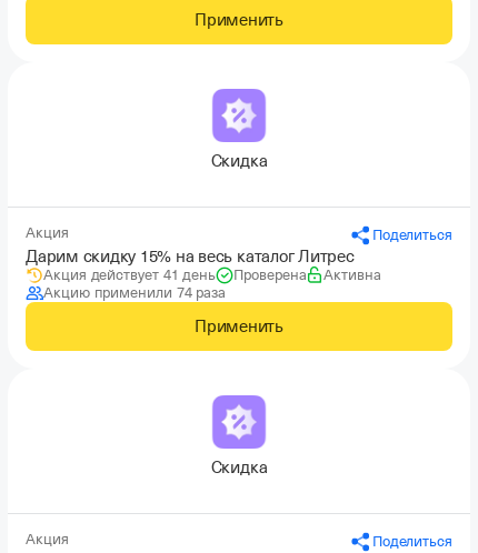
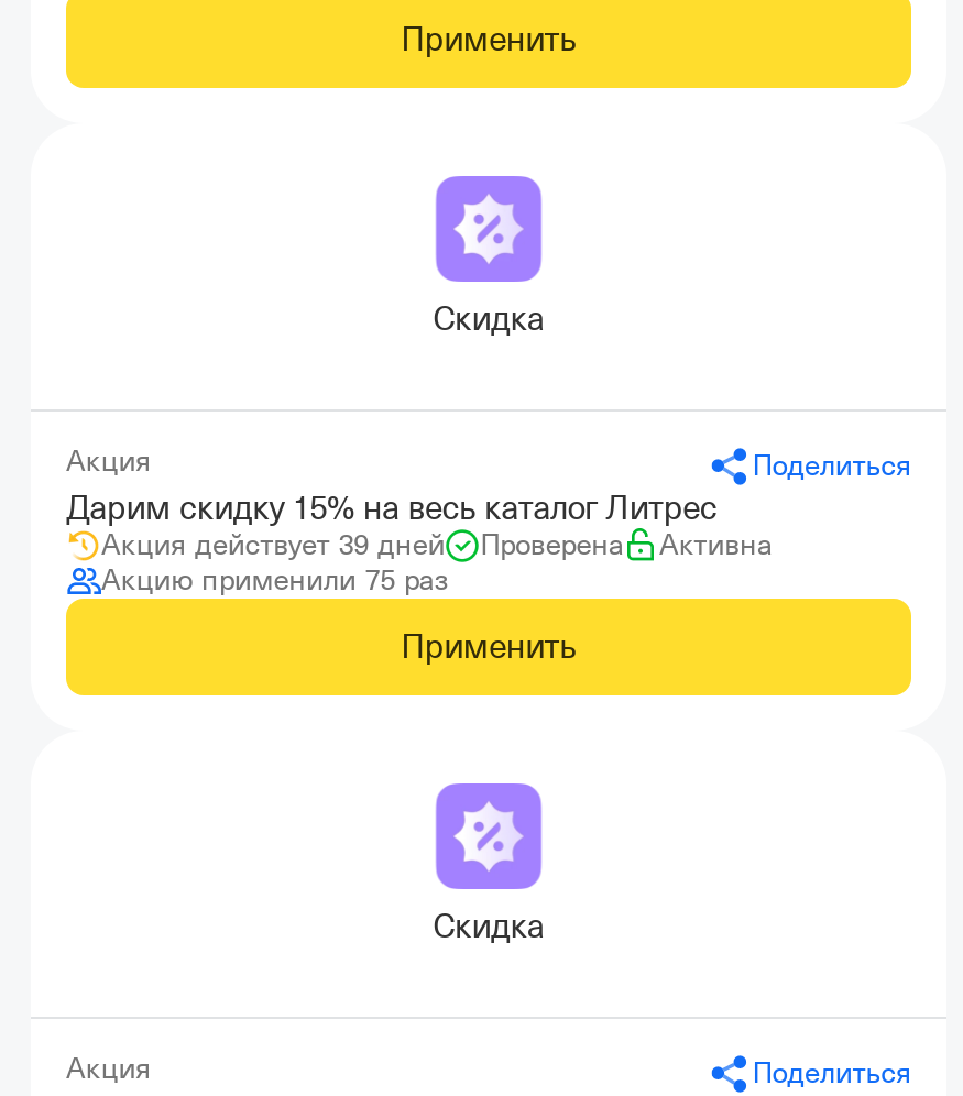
- Акция действует 41 день
+ Акция действует 39 дней

- Акцию применили 74 раза
+ Акцию применили 75 раз
